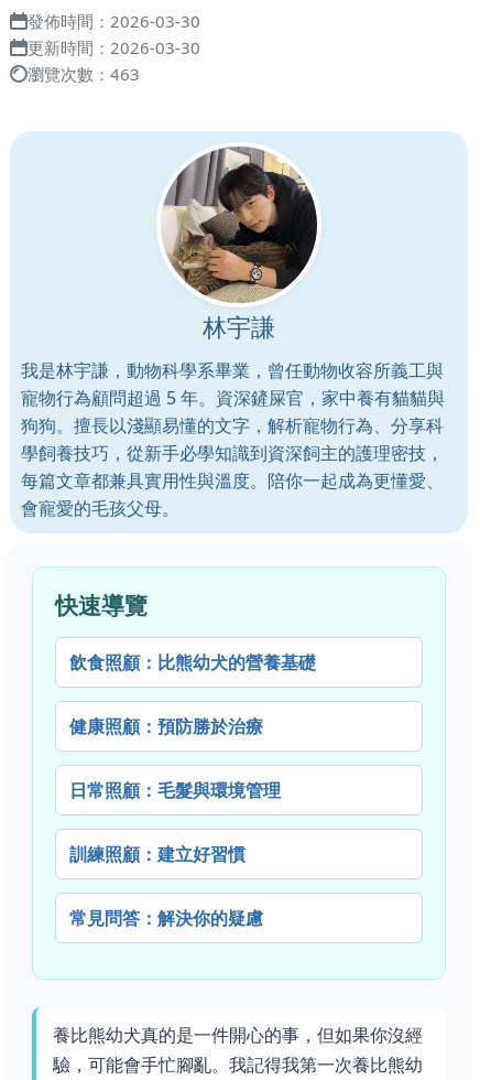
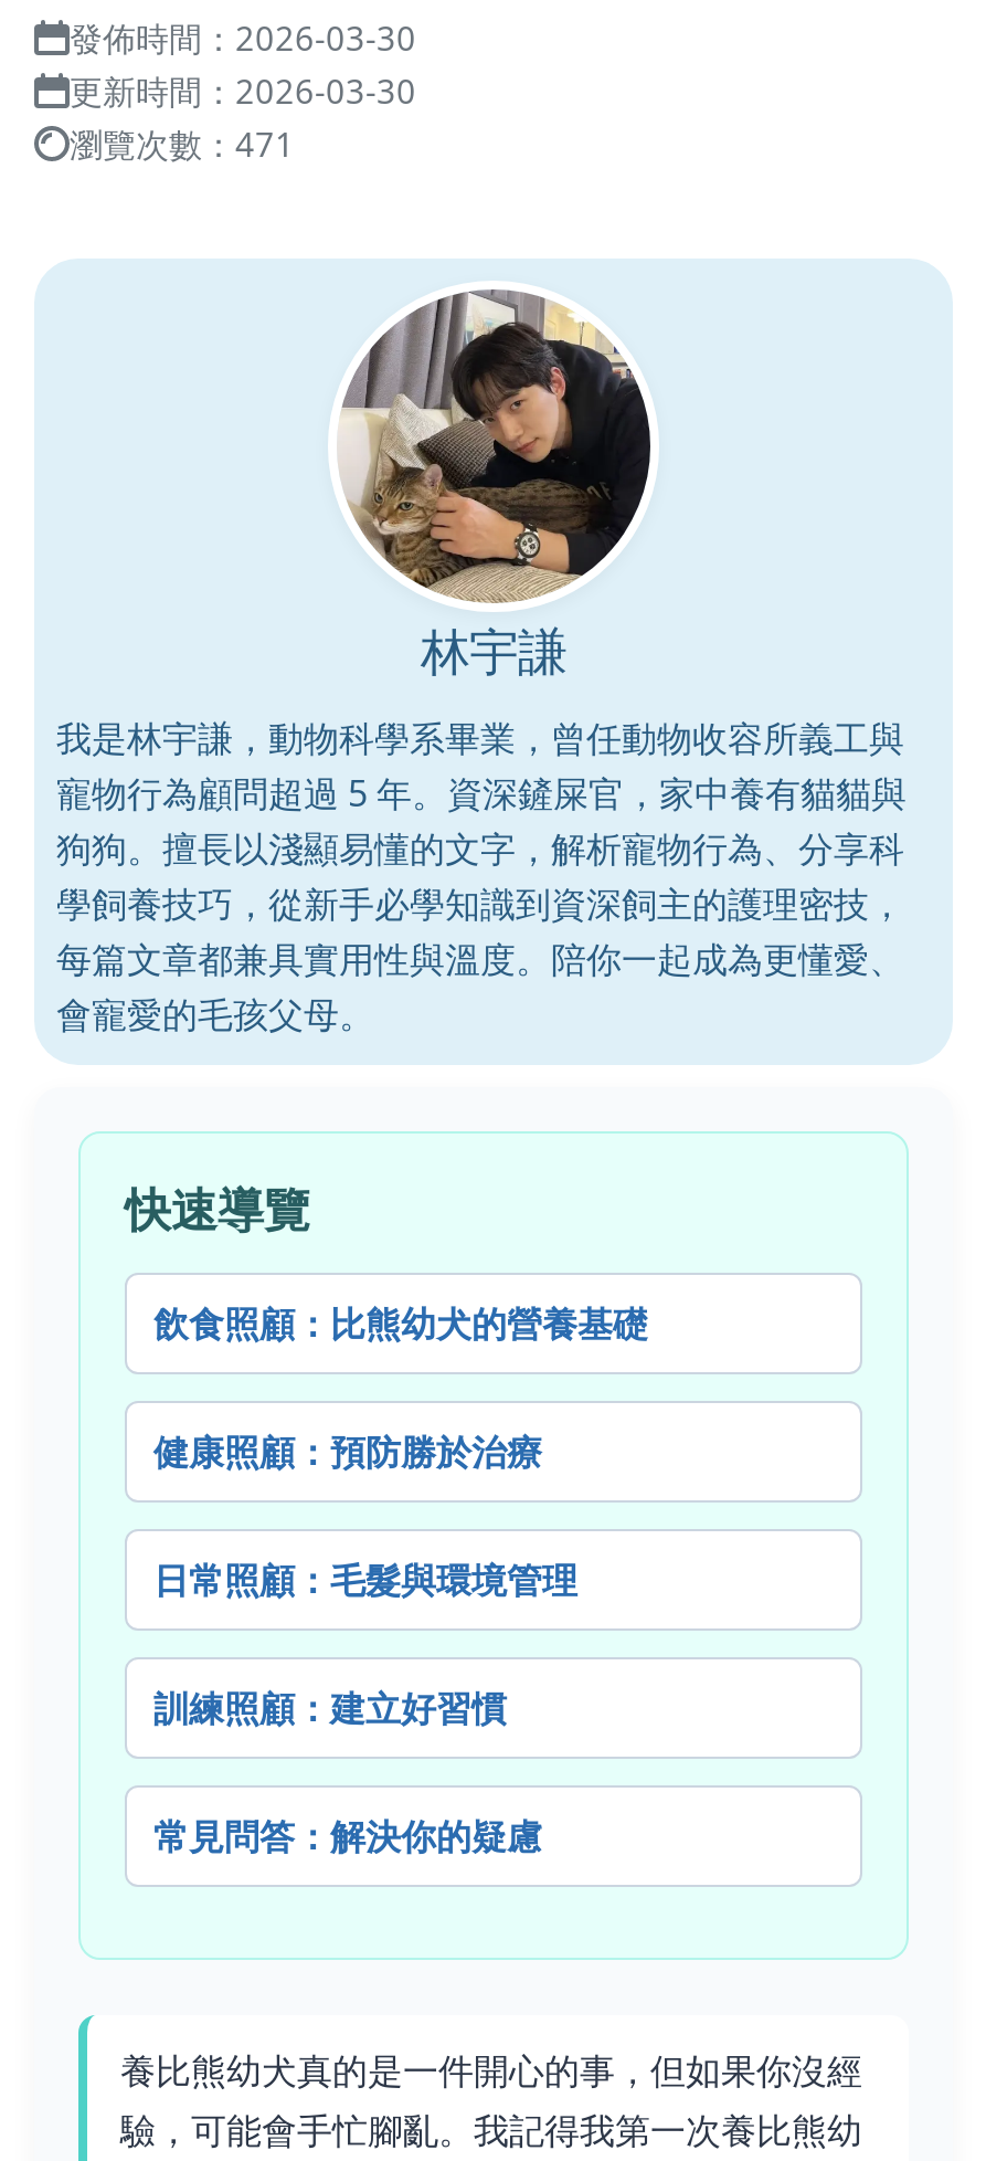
- 瀏覽次數：463
+ 瀏覽次數：471
